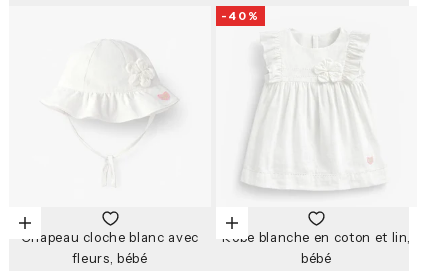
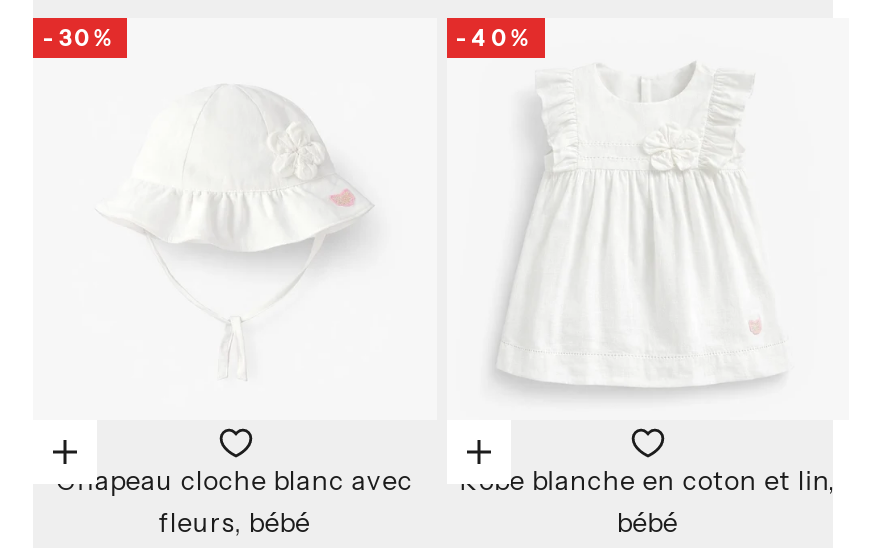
+ -30%
